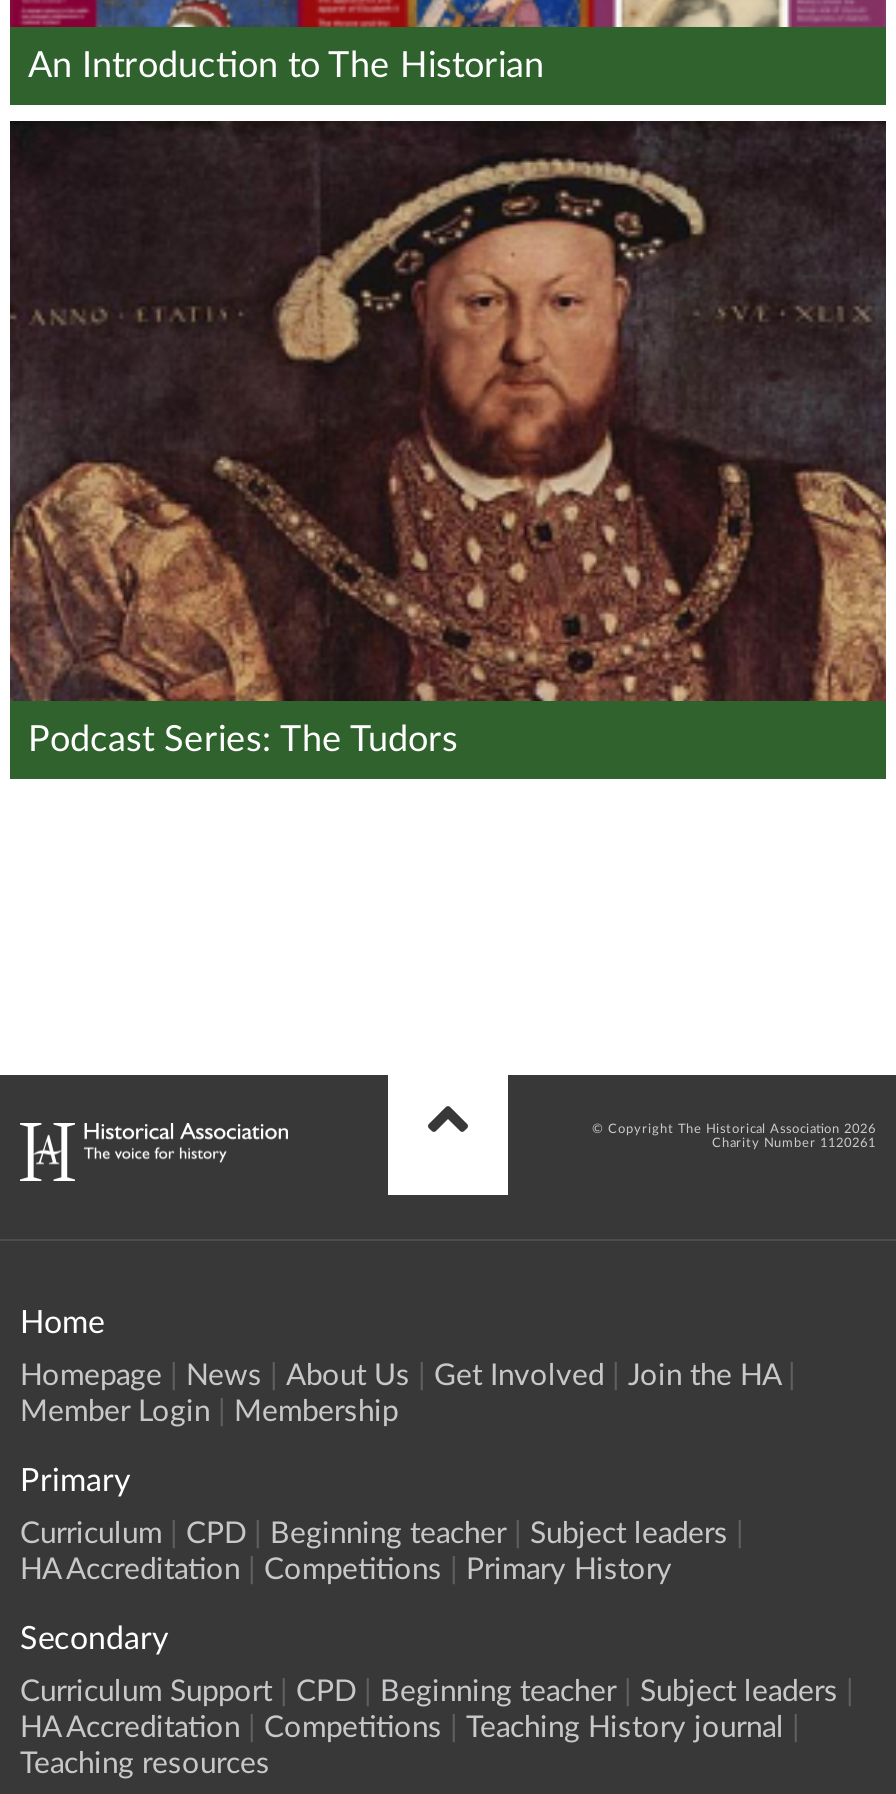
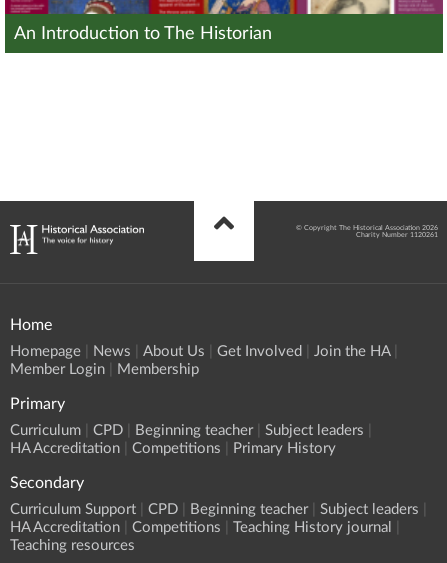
- [image]
- Podcast Series: The Tudors
